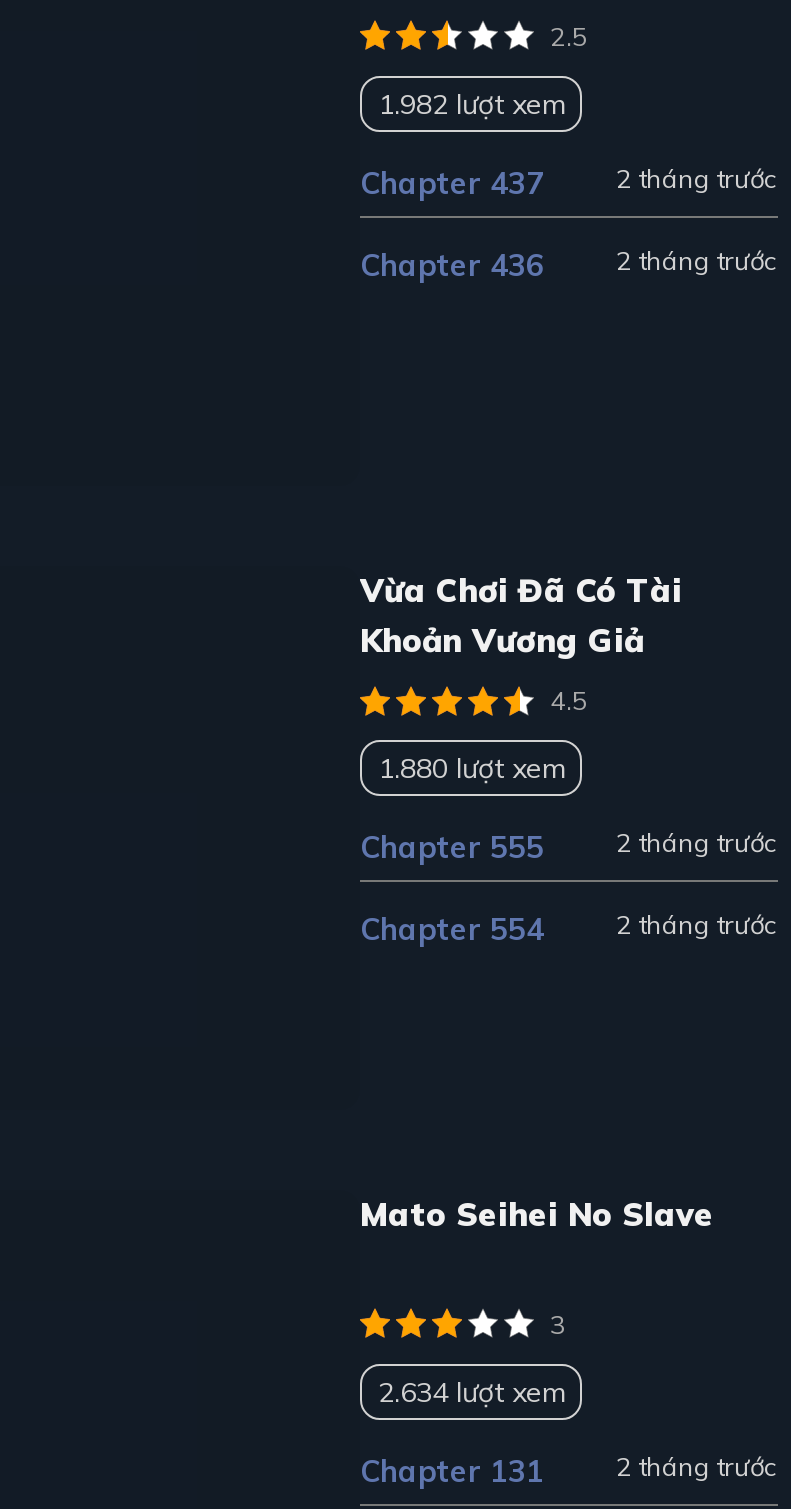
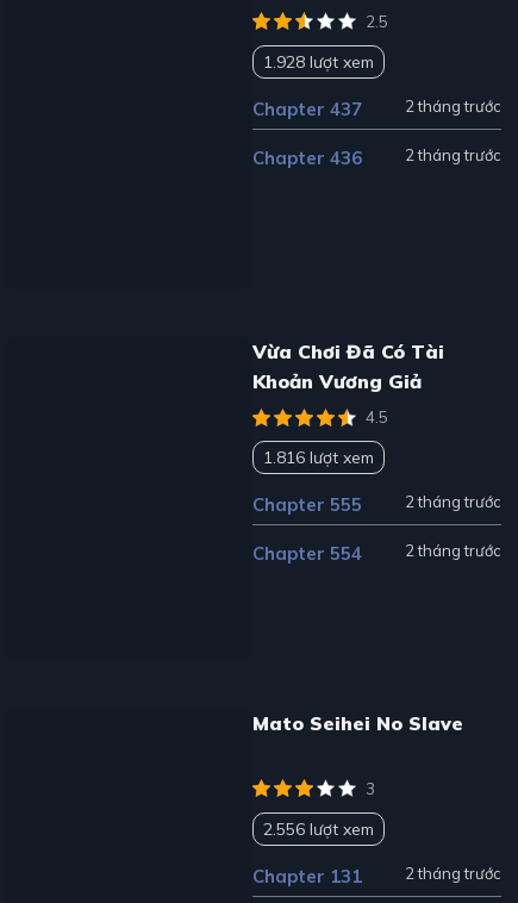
- 1.982 lượt xem
+ 1.928 lượt xem

- 1.880 lượt xem
+ 1.816 lượt xem

- 2.634 lượt xem
+ 2.556 lượt xem
